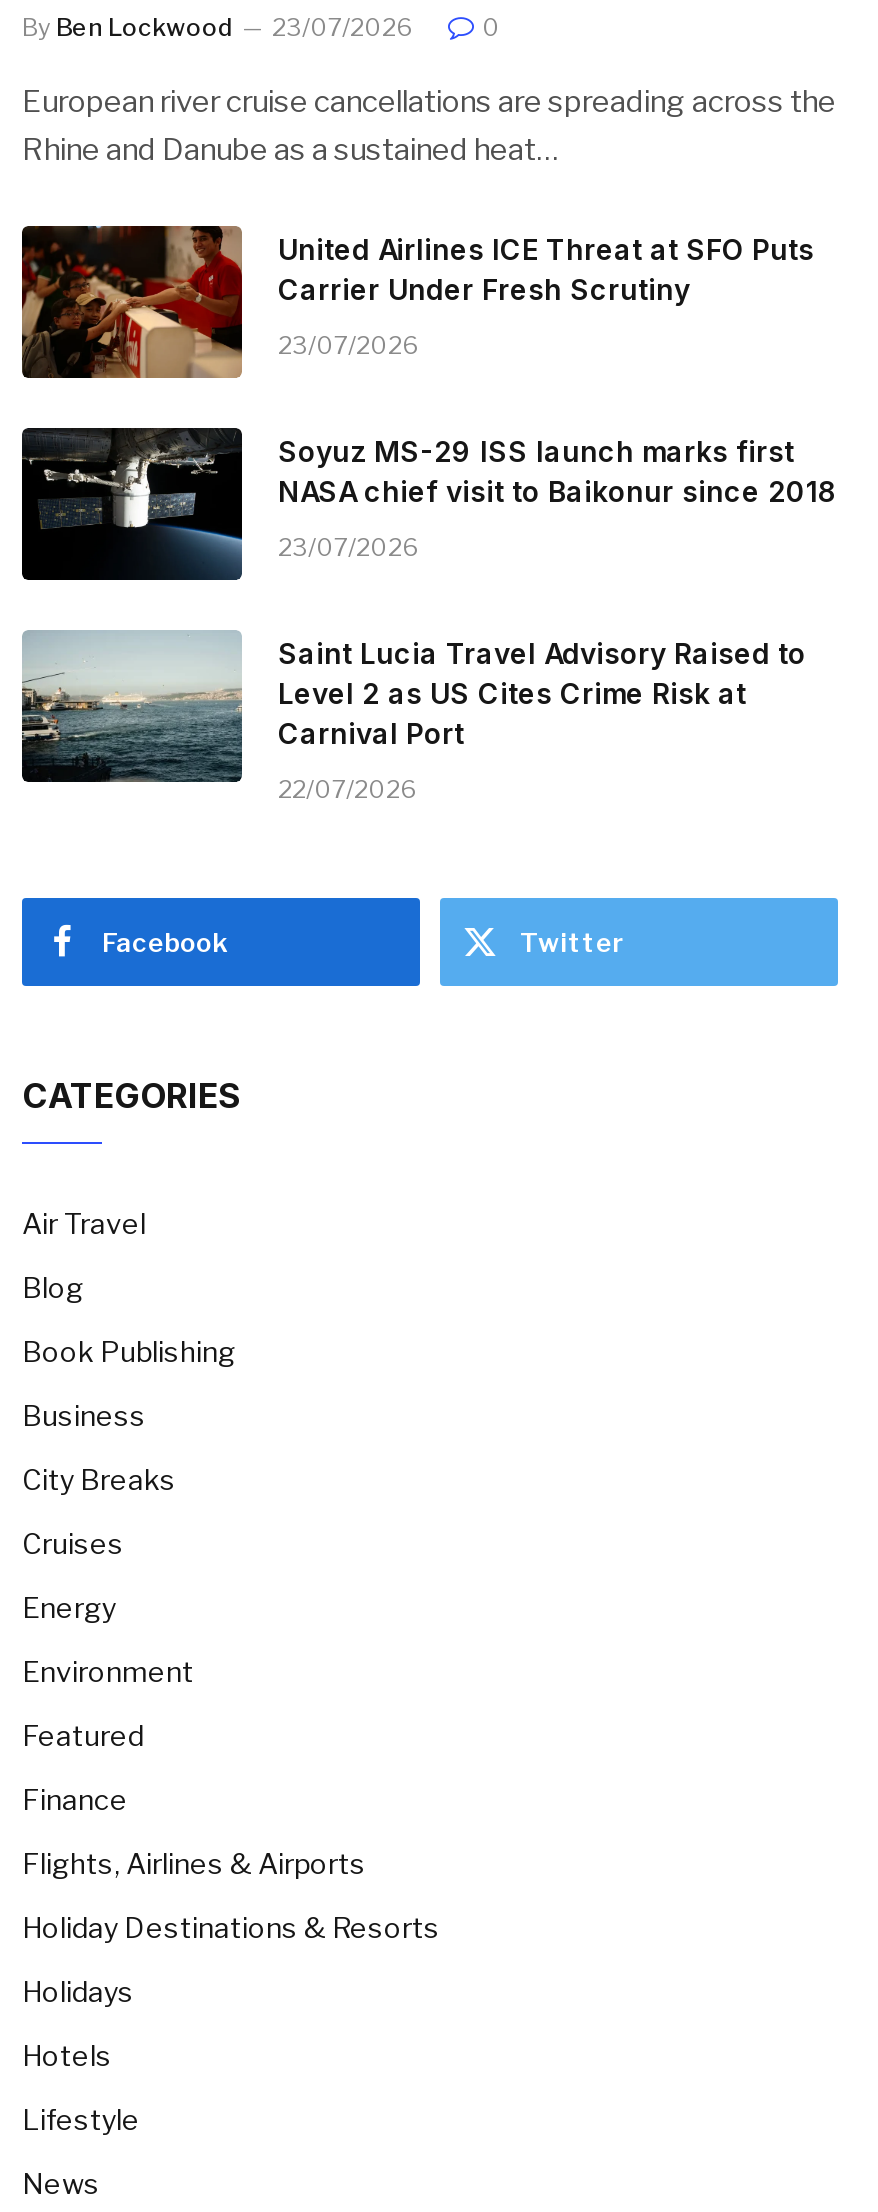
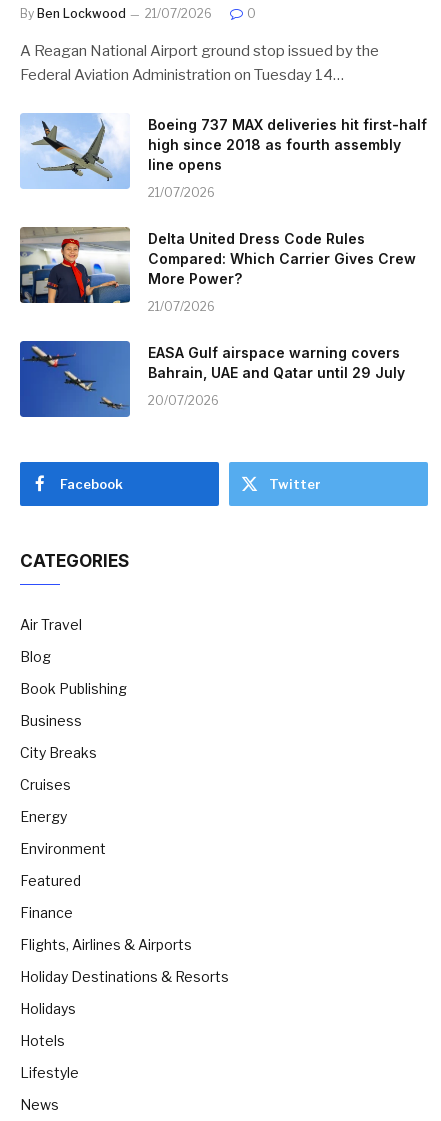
- By Ben Lockwood 23/07/2026
+ By Ben Lockwood 21/07/2026

- European river cruise cancellations are spreading across the
- Rhine and Danube as a sustained heat…
+ A Reagan National Airport ground stop issued by the
+ Federal Aviation Administration on Tuesday 14…

- [image]
- United Airlines ICE Threat at SFO Puts
- Carrier Under Fresh Scrutiny
+ [image]
+ Boeing 737 MAX deliveries hit first-half
+ high since 2018 as fourth assembly
+ line opens

- 23/07/2026
+ 21/07/2026

- [image]
- Soyuz MS-29 ISS launch marks first
- NASA chief visit to Baikonur since 2018
+ [image]
+ Delta United Dress Code Rules
+ Compared: Which Carrier Gives Crew
+ More Power?

- 23/07/2026
+ 21/07/2026

- [image]
- Saint Lucia Travel Advisory Raised to
- Level 2 as US Cites Crime Risk at
- Carnival Port
+ [image]
+ EASA Gulf airspace warning covers
+ Bahrain, UAE and Qatar until 29 July

- 22/07/2026
+ 20/07/2026
